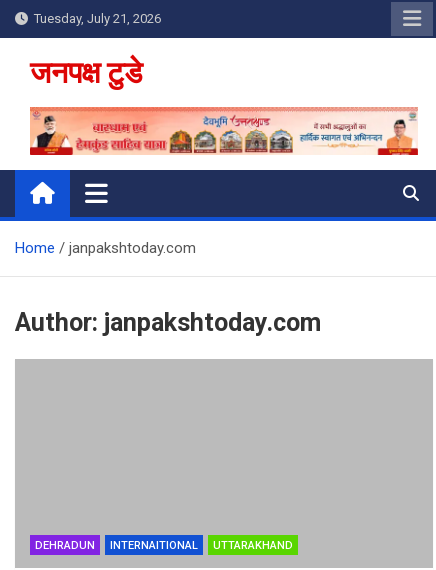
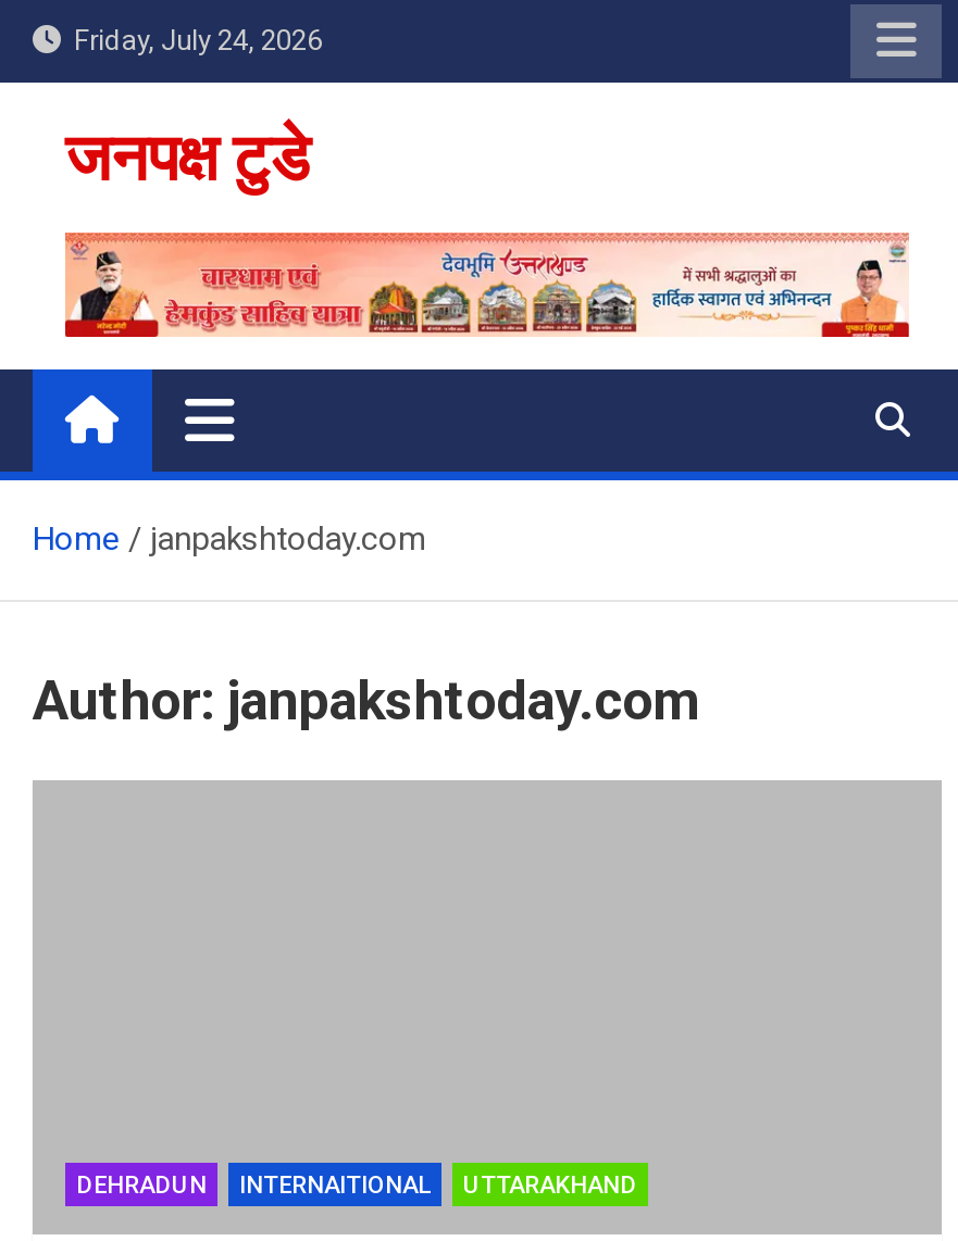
- Tuesday, July 21, 2026
+ Friday, July 24, 2026
